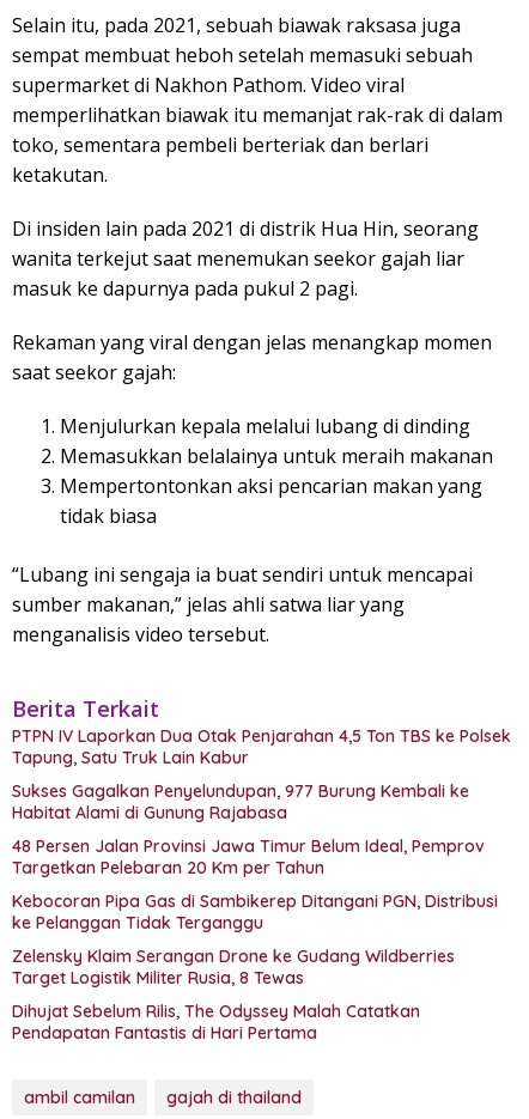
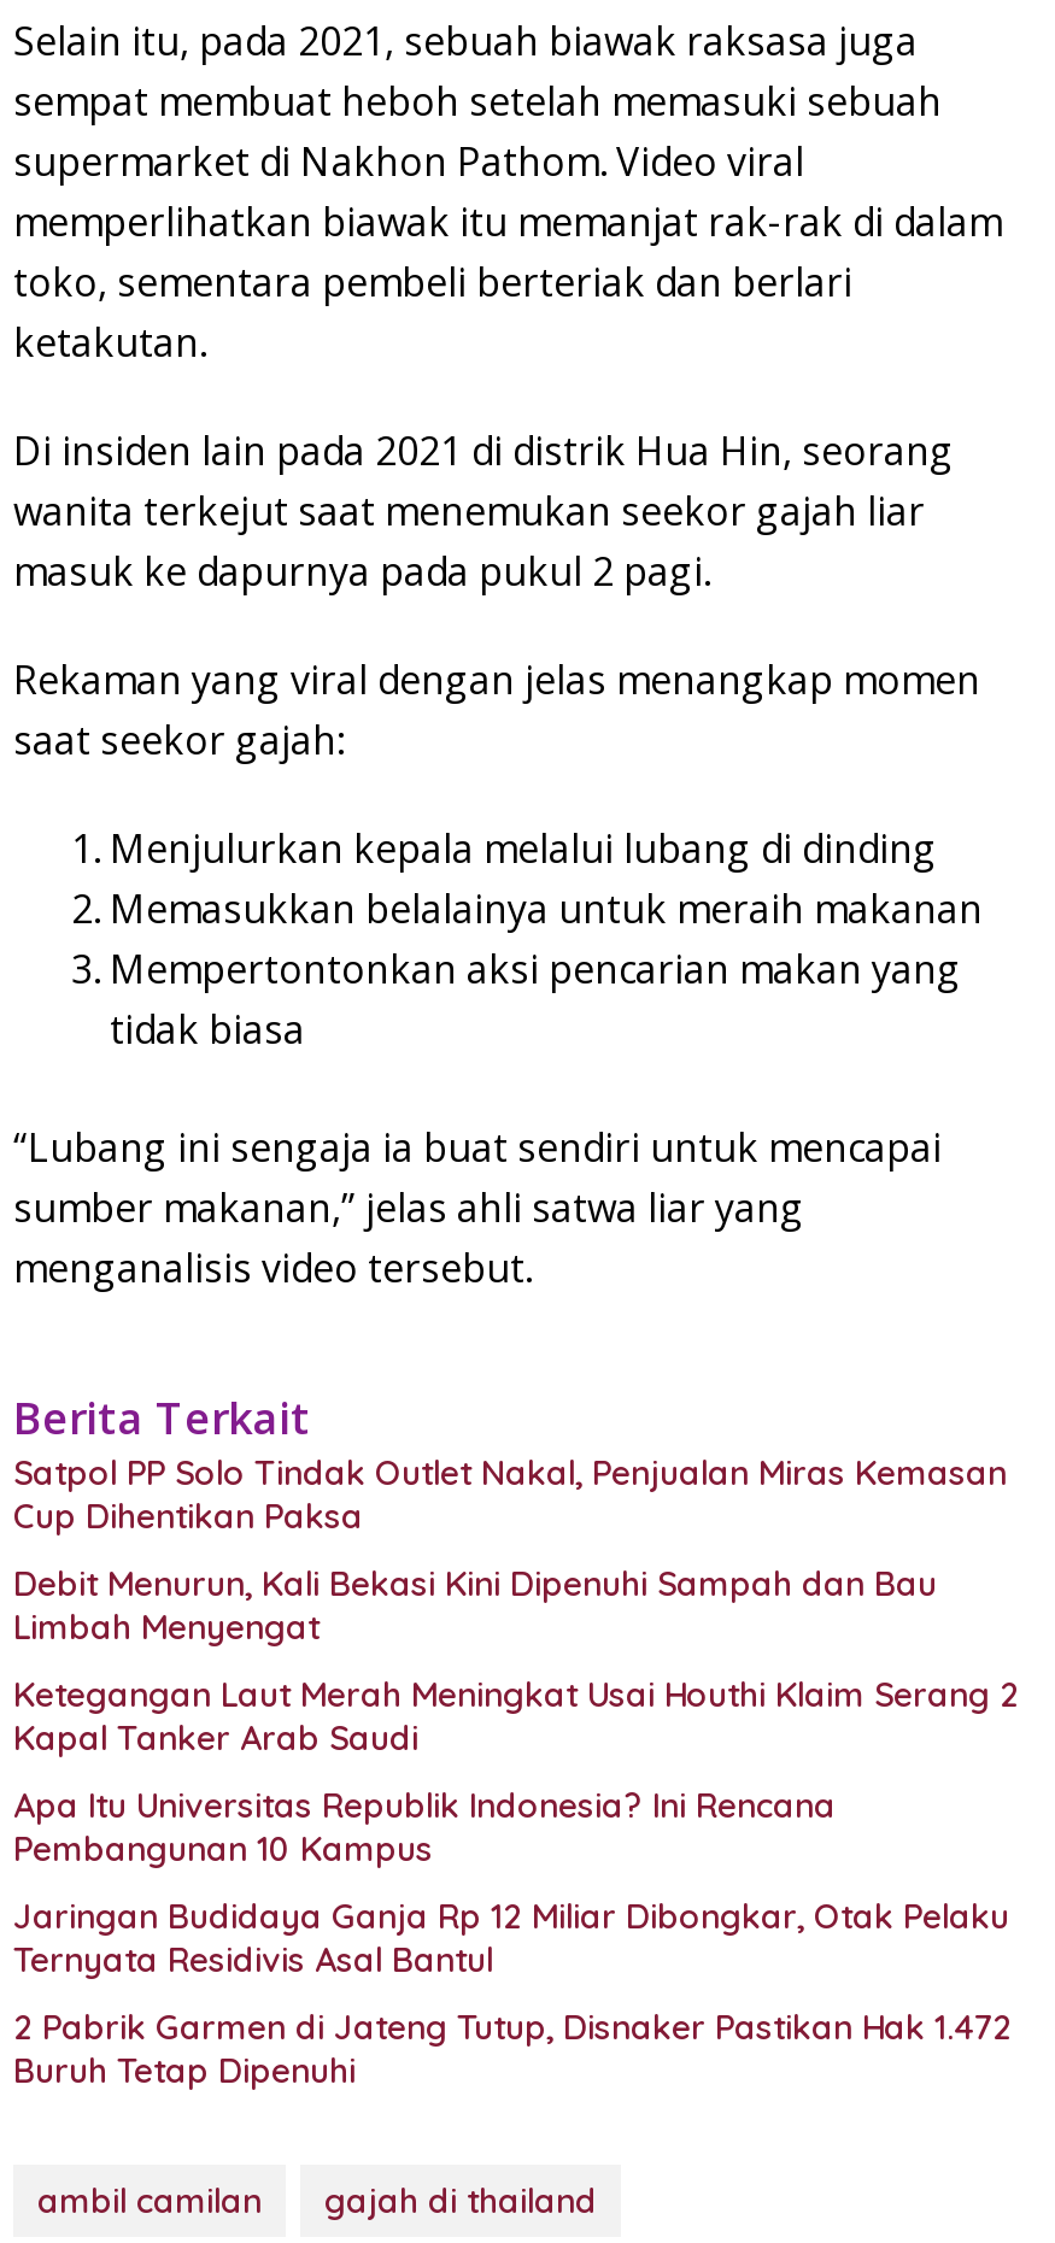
- PTPN IV Laporkan Dua Otak Penjarahan 4,5 Ton TBS ke Polsek
- Tapung, Satu Truk Lain Kabur
+ Satpol PP Solo Tindak Outlet Nakal, Penjualan Miras Kemasan
+ Cup Dihentikan Paksa

- Sukses Gagalkan Penyelundupan, 977 Burung Kembali ke
- Habitat Alami di Gunung Rajabasa
+ Debit Menurun, Kali Bekasi Kini Dipenuhi Sampah dan Bau
+ Limbah Menyengat

- 48 Persen Jalan Provinsi Jawa Timur Belum Ideal, Pemprov
- Targetkan Pelebaran 20 Km per Tahun
+ Ketegangan Laut Merah Meningkat Usai Houthi Klaim Serang 2
+ Kapal Tanker Arab Saudi

- Kebocoran Pipa Gas di Sambikerep Ditangani PGN, Distribusi
- ke Pelanggan Tidak Terganggu
+ Apa Itu Universitas Republik Indonesia? Ini Rencana
+ Pembangunan 10 Kampus

- Zelensky Klaim Serangan Drone ke Gudang Wildberries
- Target Logistik Militer Rusia, 8 Tewas
+ Jaringan Budidaya Ganja Rp 12 Miliar Dibongkar, Otak Pelaku
+ Ternyata Residivis Asal Bantul

- Dihujat Sebelum Rilis, The Odyssey Malah Catatkan
- Pendapatan Fantastis di Hari Pertama
+ 2 Pabrik Garmen di Jateng Tutup, Disnaker Pastikan Hak 1.472
+ Buruh Tetap Dipenuhi
